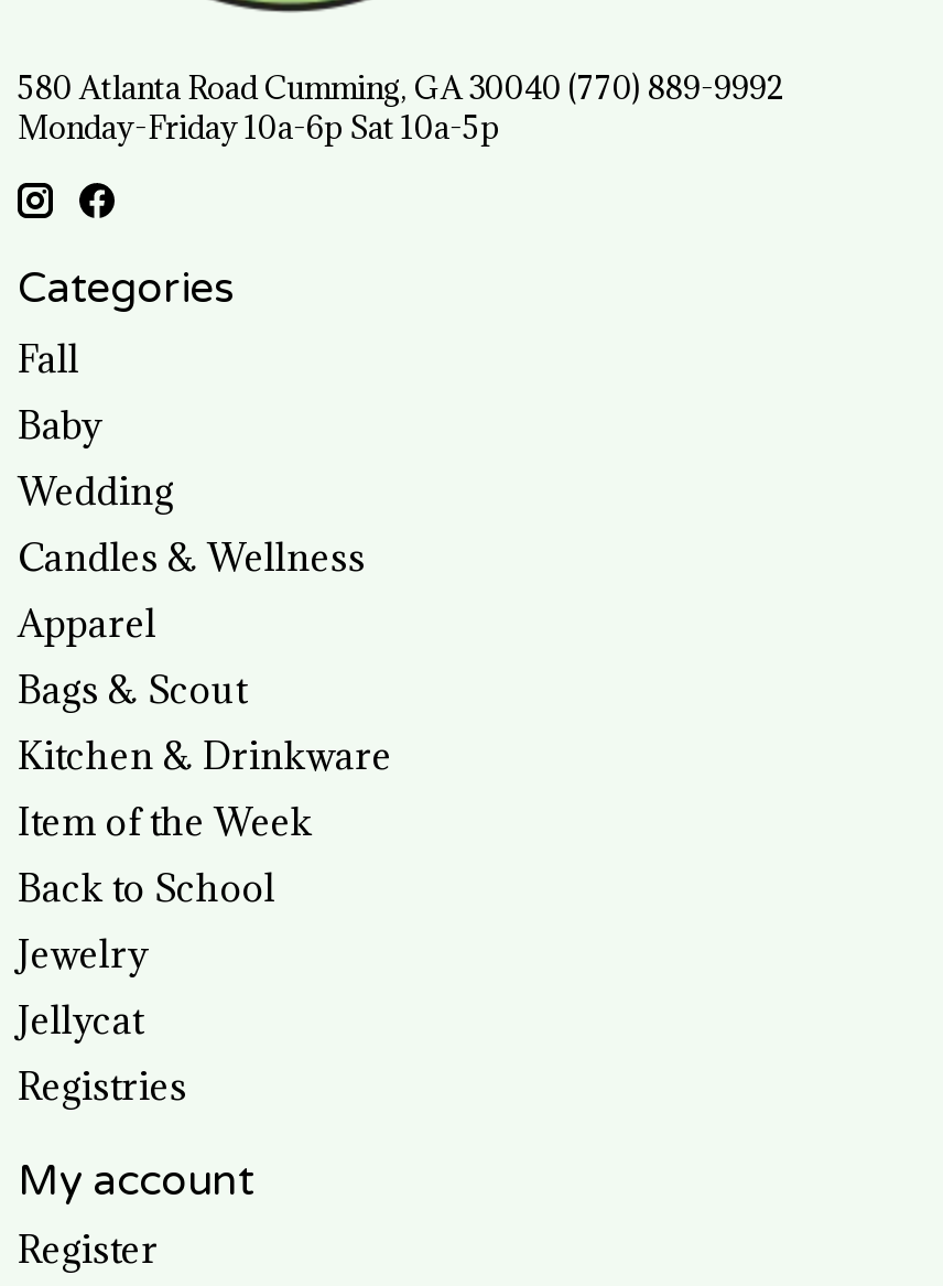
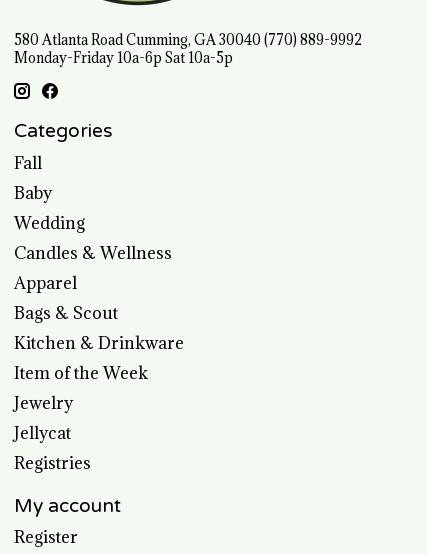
- Back to School
